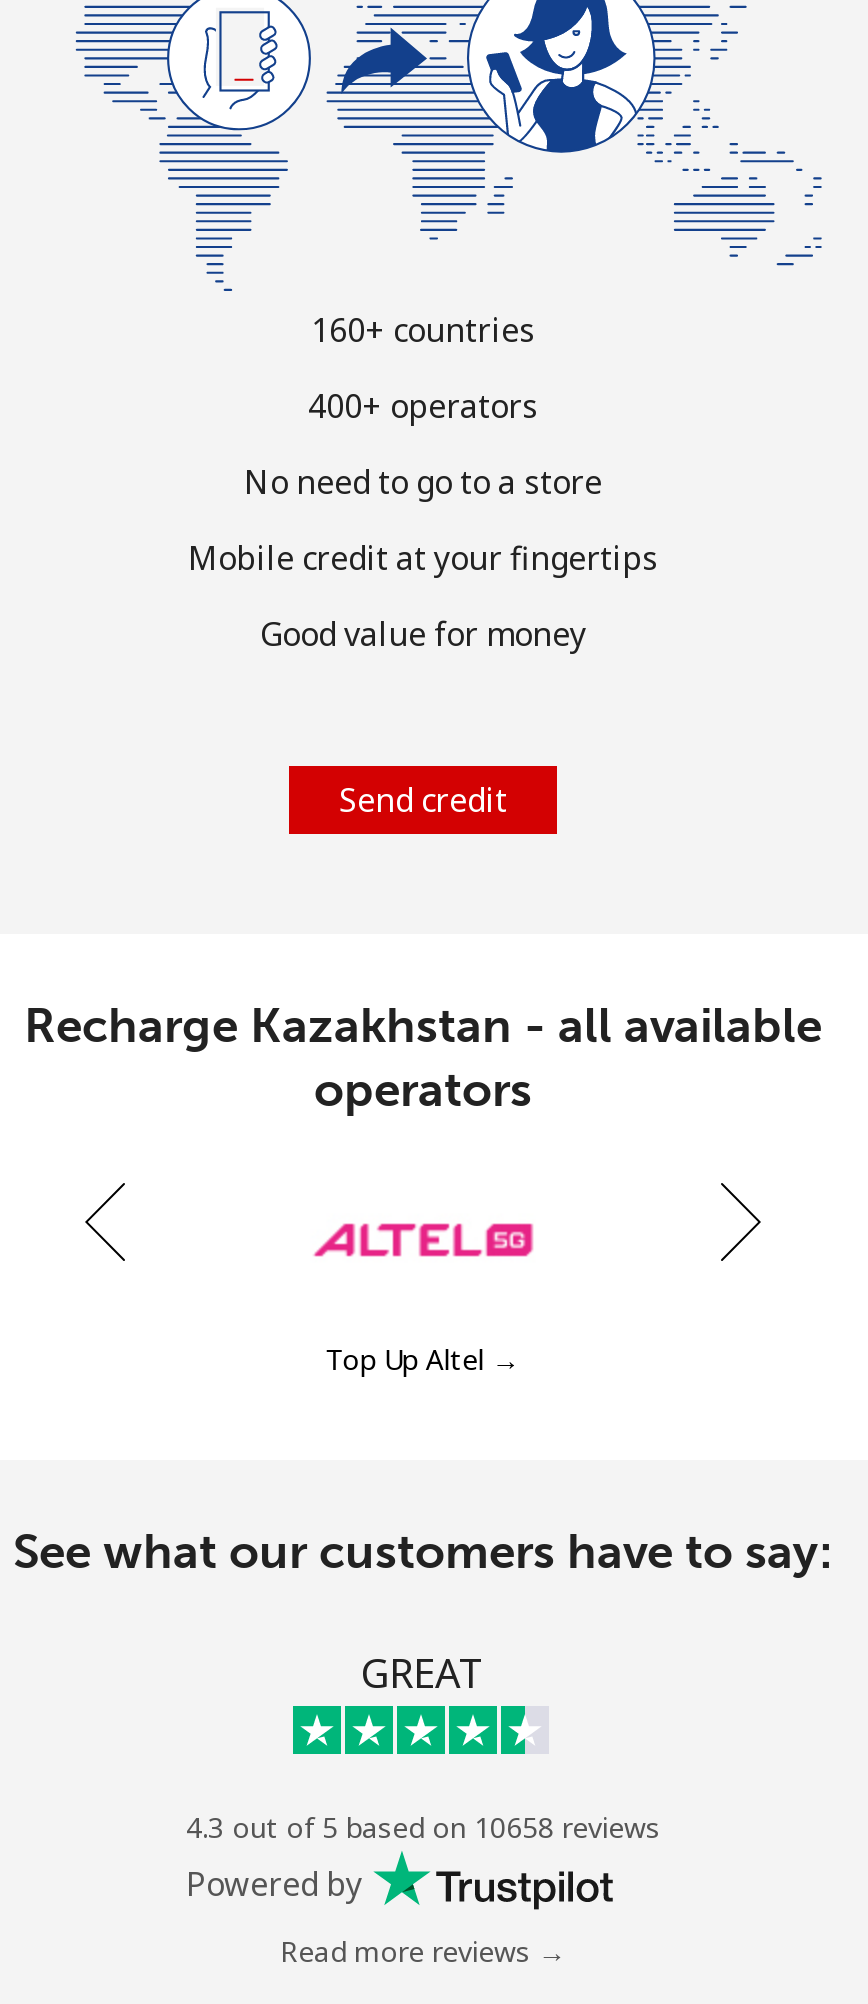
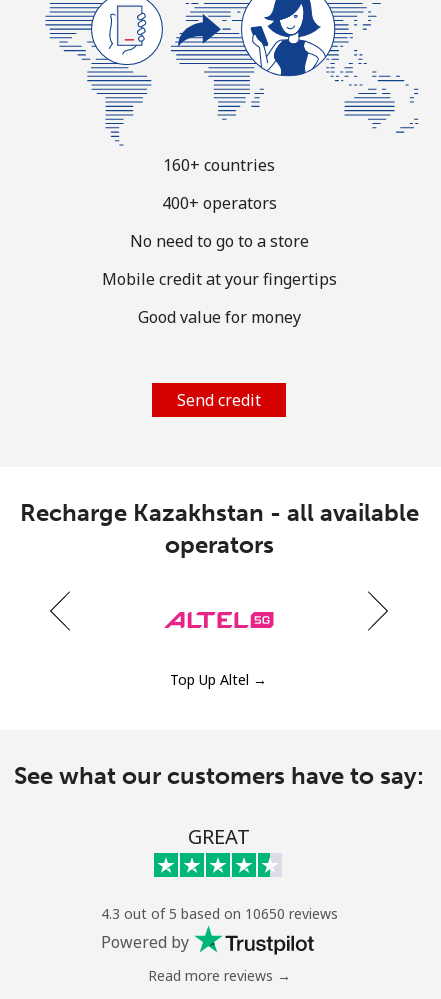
- 4.3 out of 5 based on 10658 reviews
+ 4.3 out of 5 based on 10650 reviews
